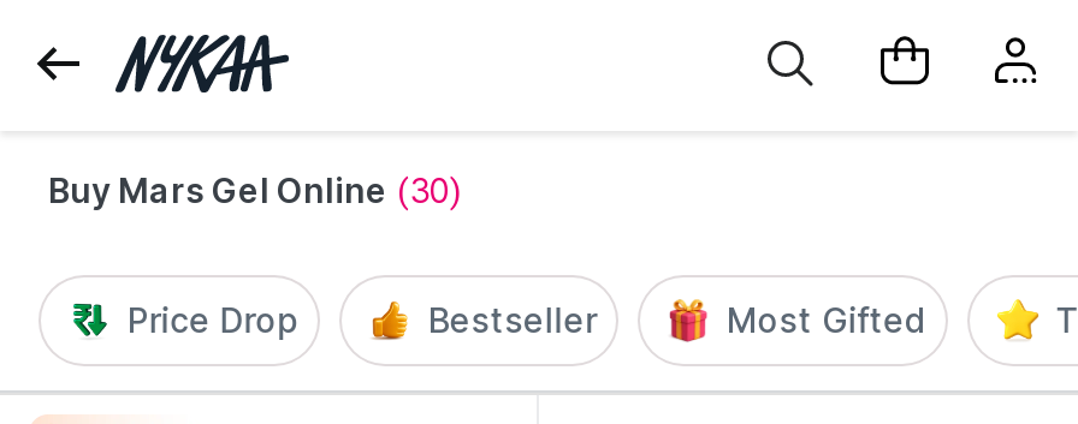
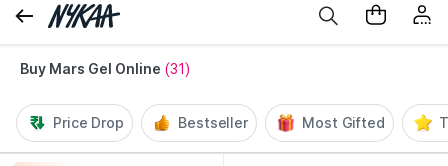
- Buy Mars Gel Online (30)
+ Buy Mars Gel Online (31)
